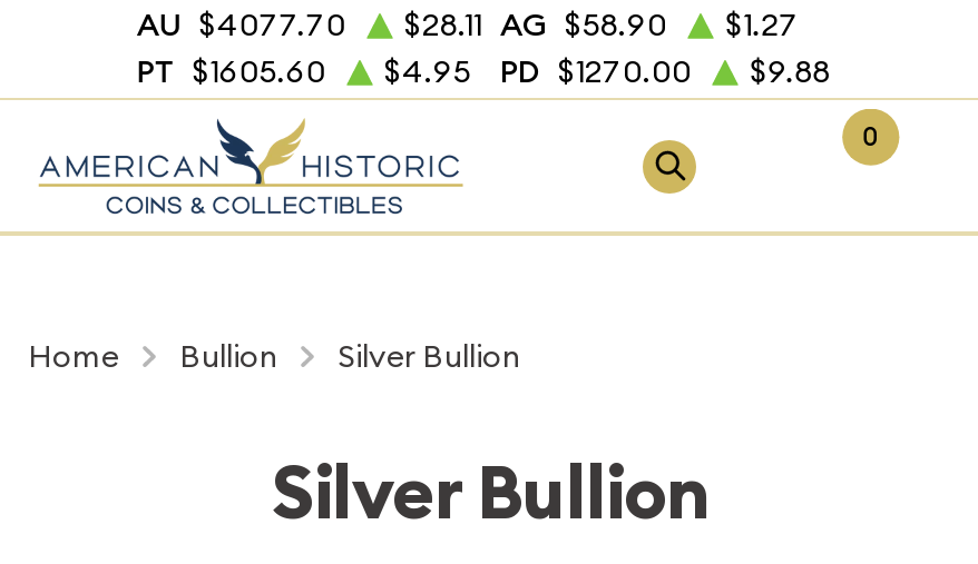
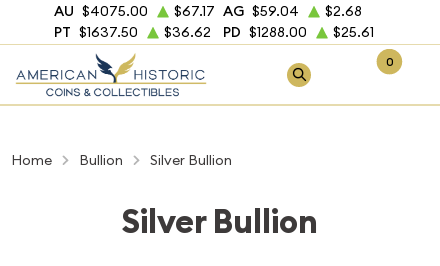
- AU $4077.70
+ AU $4075.00

- $28.11 AG $58.90
+ $67.17 AG $59.04

- $1.27
+ $2.68

- PT $1605.60
+ PT $1637.50

- $4.95
+ $36.62

- PD $1270.00
+ PD $1288.00

- $9.88
+ $25.61
